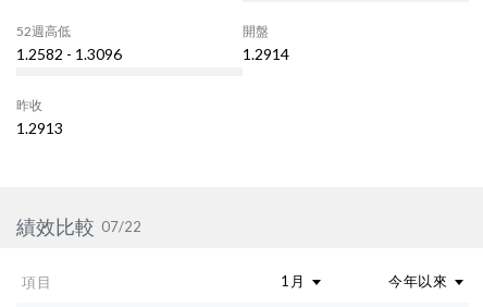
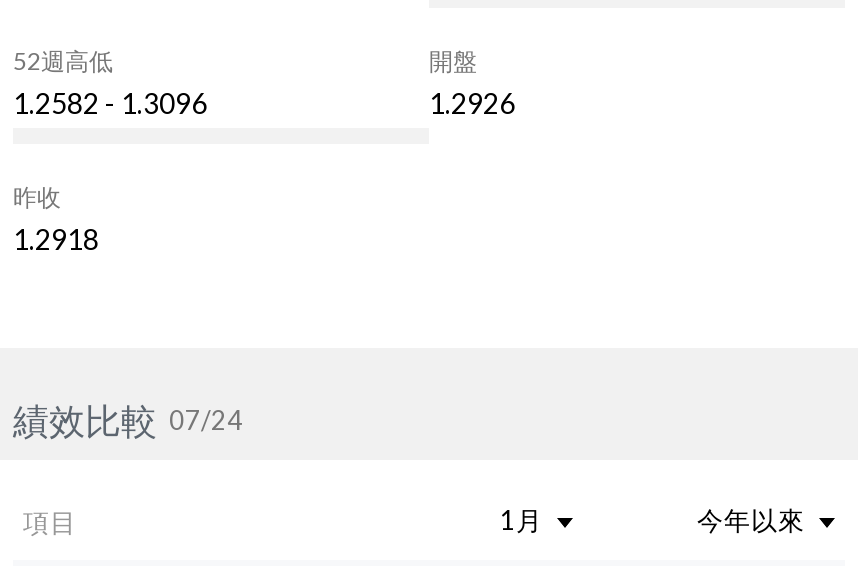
- 1.2914
+ 1.2926

- 1.2913
+ 1.2918

- 績效比較 07/22
+ 績效比較 07/24
